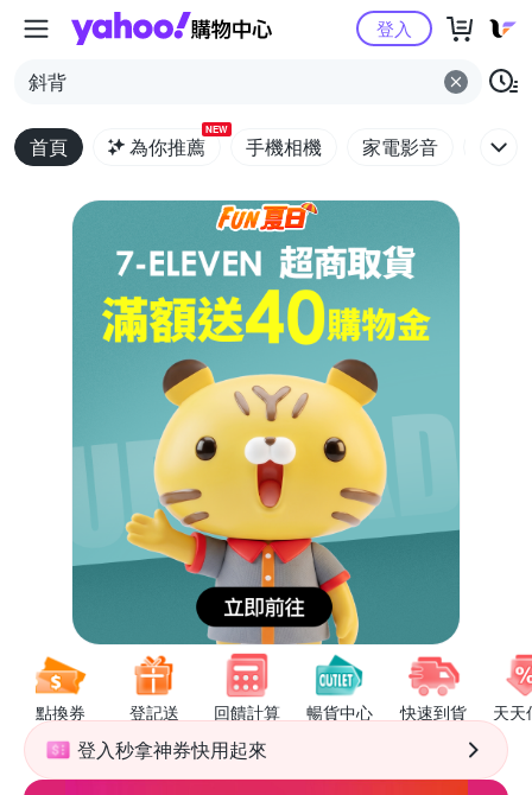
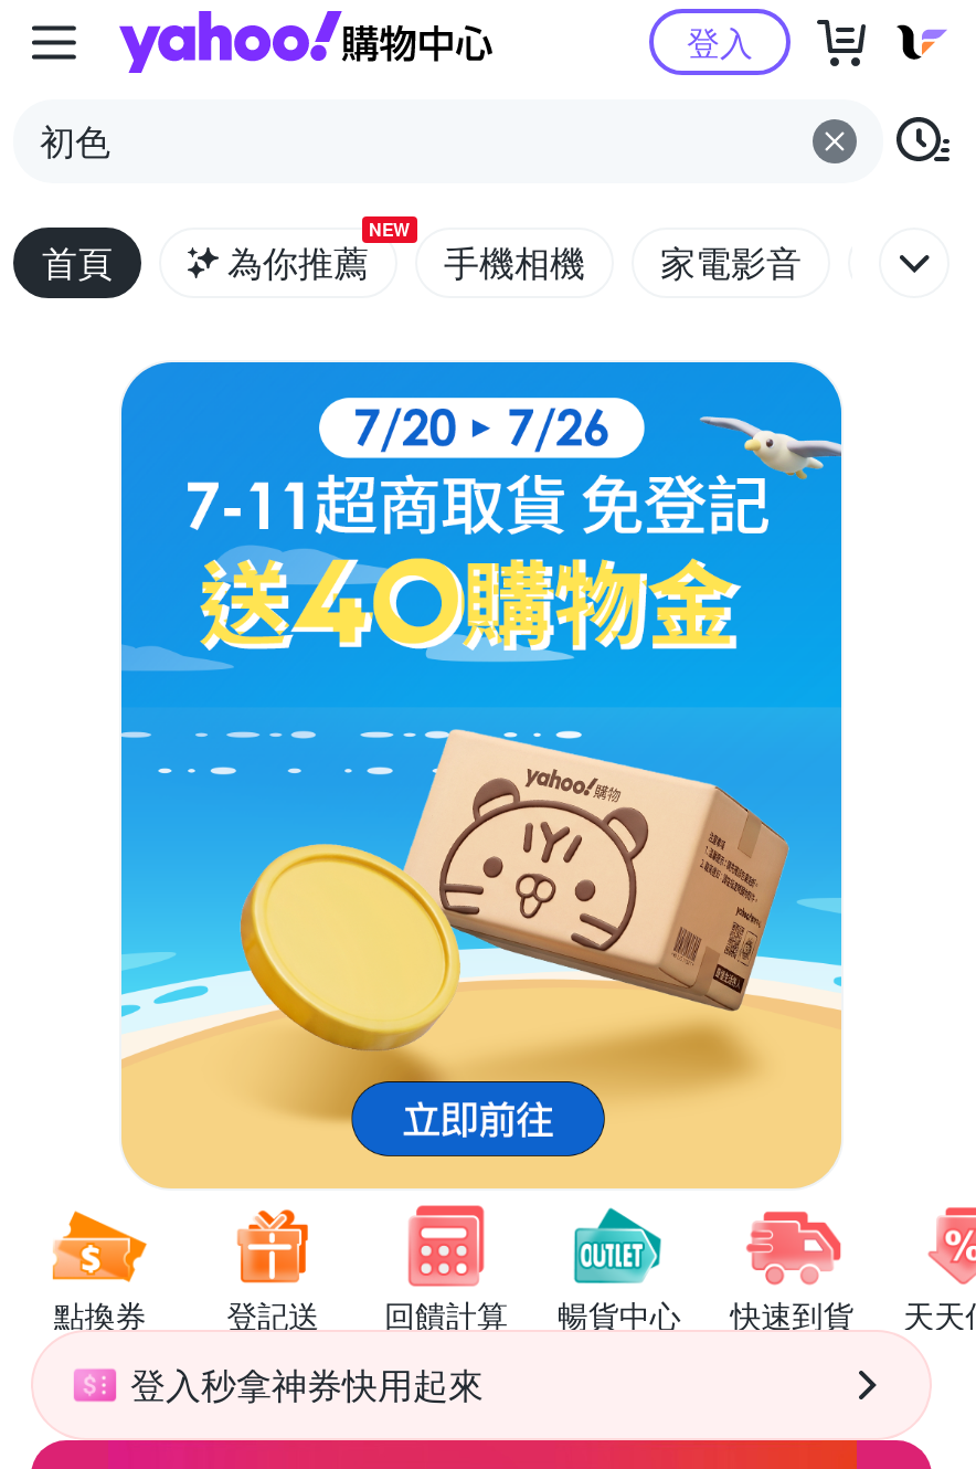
- 斜背
+ 初色

- [image]
+ [image]
